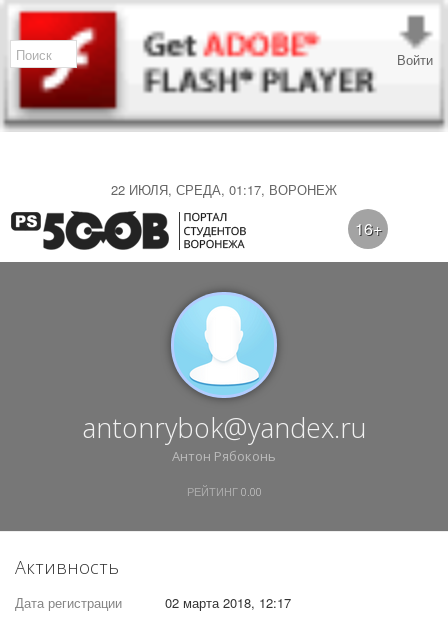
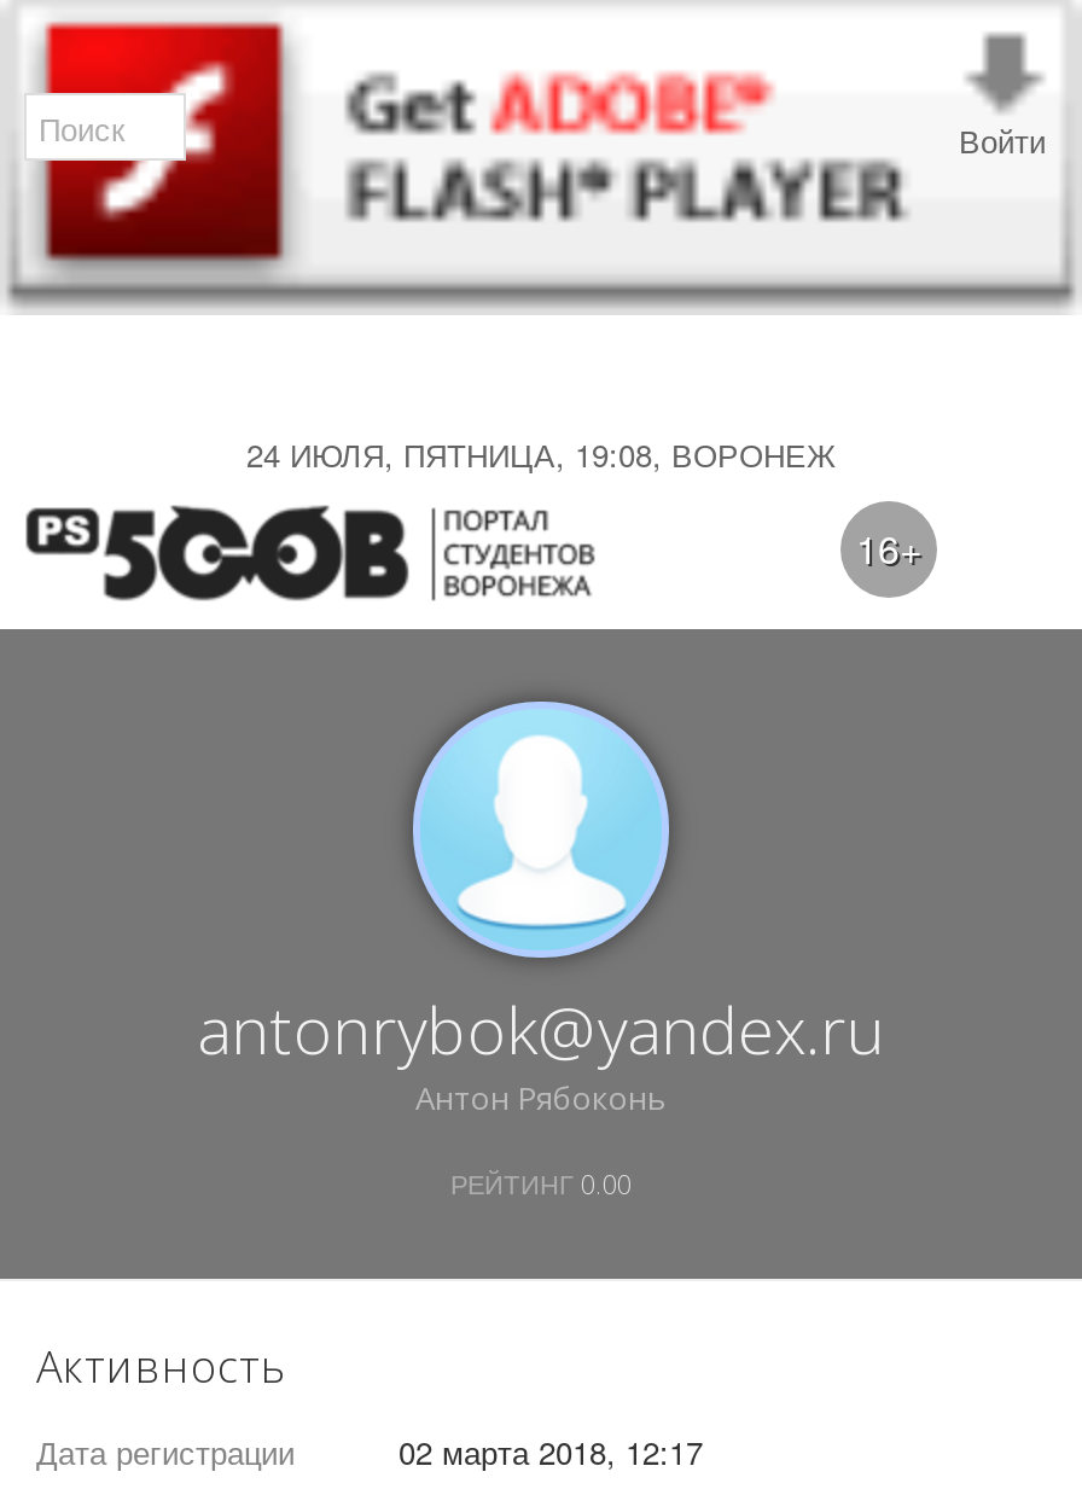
- 22 ИЮЛЯ, СРЕДА, 01:17, ВОРОНЕЖ
+ 24 ИЮЛЯ, ПЯТНИЦА, 19:08, ВОРОНЕЖ
